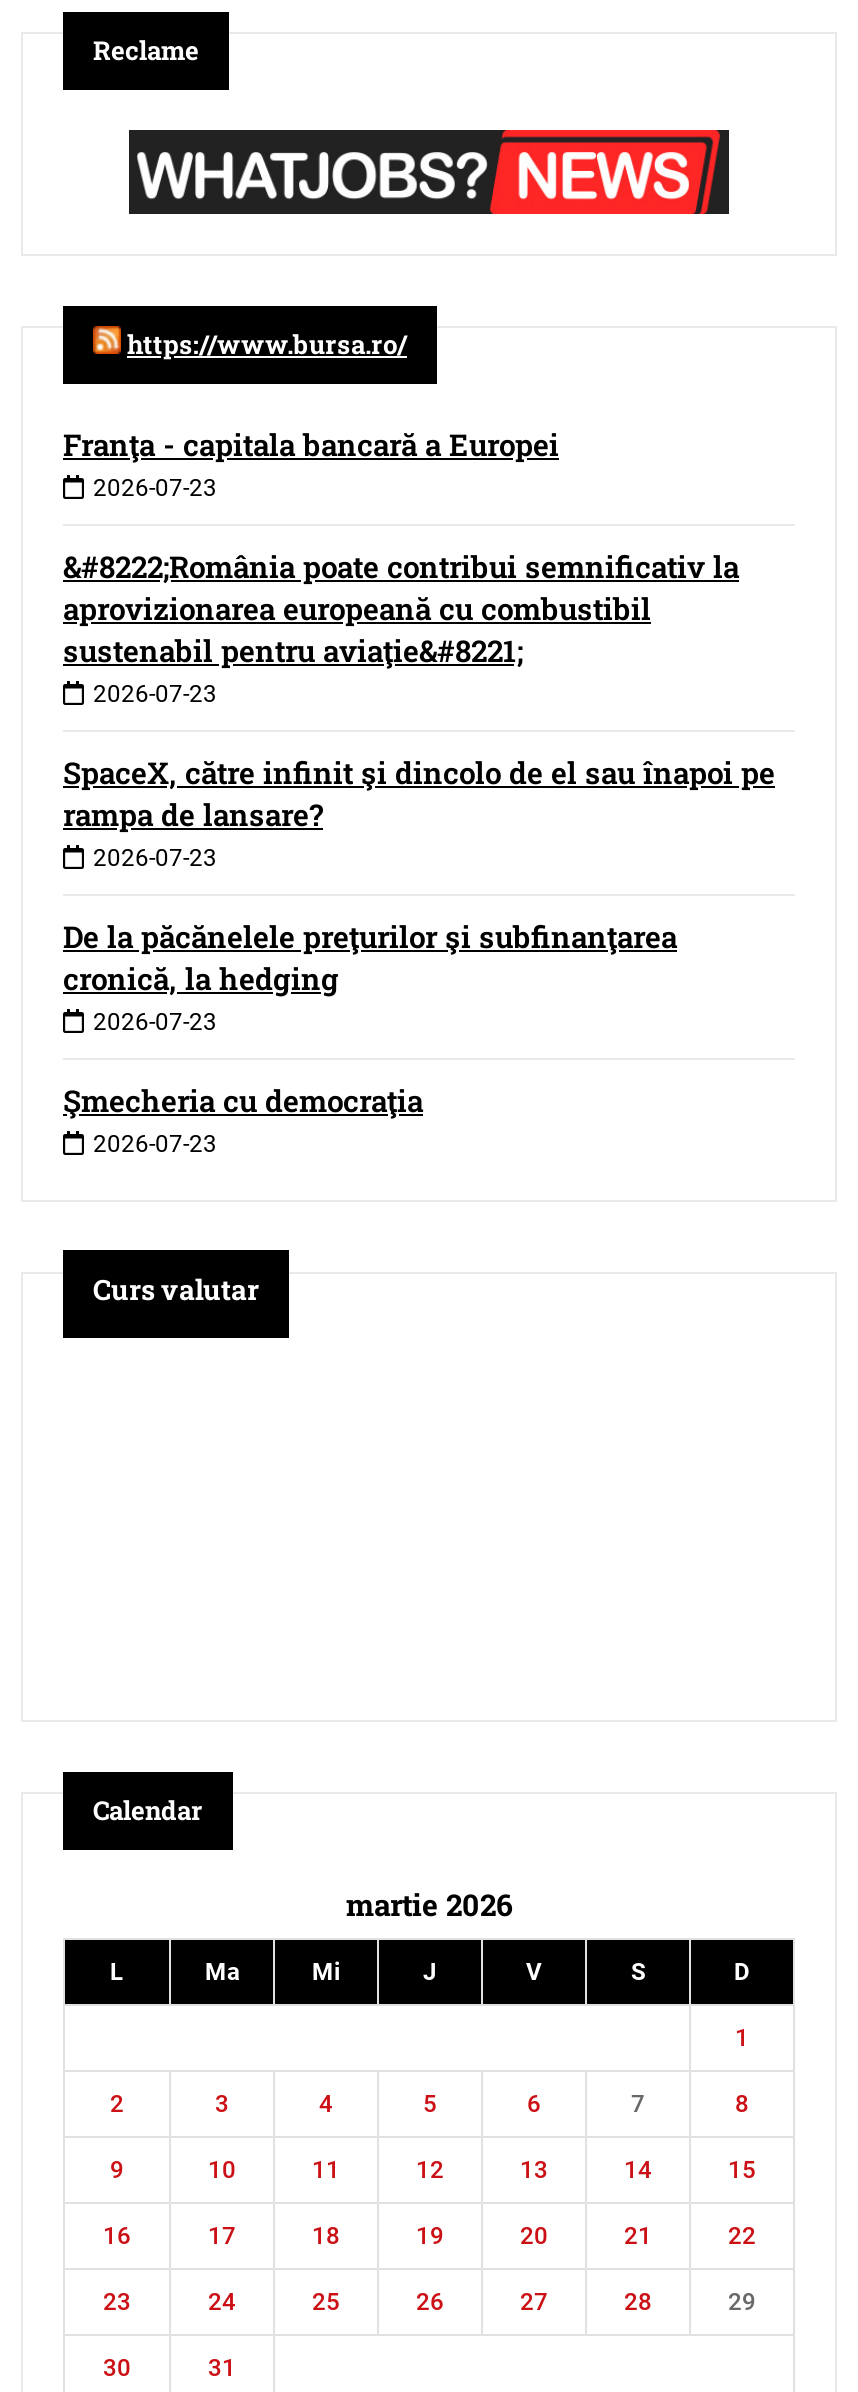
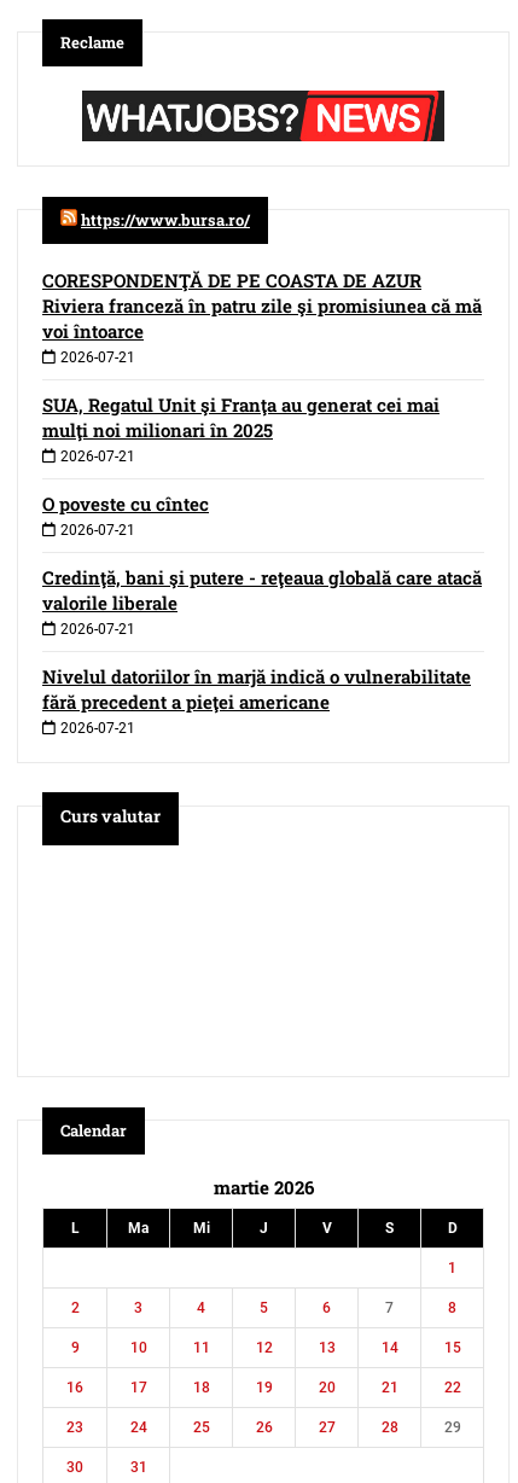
- Franţa - capitala bancară a Europei
- 2026-07-23
+ CORESPONDENŢĂ DE PE COASTA DE AZUR
+ Riviera franceză în patru zile şi promisiunea că mă
+ voi întoarce
+ 2026-07-21

- &#8222;România poate contribui semnificativ la
- aprovizionarea europeană cu combustibil
- sustenabil pentru aviaţie&#8221;
- 2026-07-23
+ SUA, Regatul Unit şi Franţa au generat cei mai
+ mulţi noi milionari în 2025
+ 2026-07-21

- SpaceX, către infinit şi dincolo de el sau înapoi pe
- rampa de lansare?
- 2026-07-23
+ O poveste cu cîntec
+ 2026-07-21

- De la păcănelele preţurilor şi subfinanţarea
- cronică, la hedging
- 2026-07-23
+ Credinţă, bani şi putere - reţeaua globală care atacă
+ valorile liberale
+ 2026-07-21

- Şmecheria cu democraţia
- 2026-07-23
+ Nivelul datoriilor în marjă indică o vulnerabilitate
+ fără precedent a pieţei americane
+ 2026-07-21
